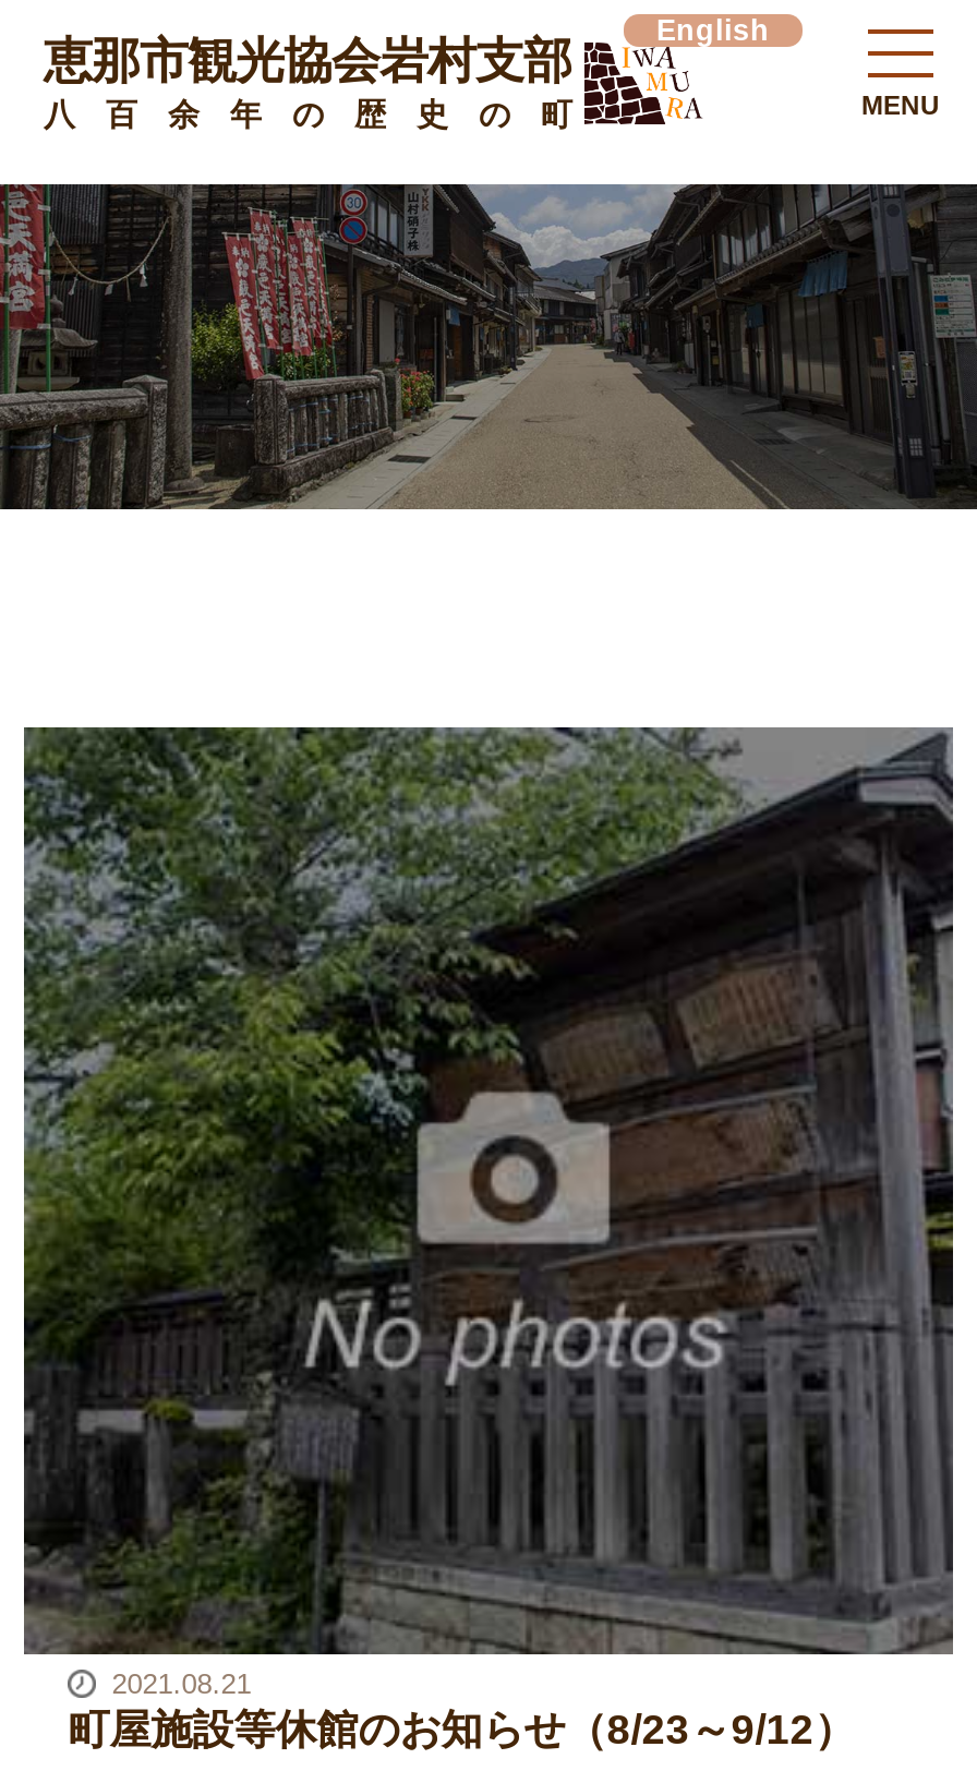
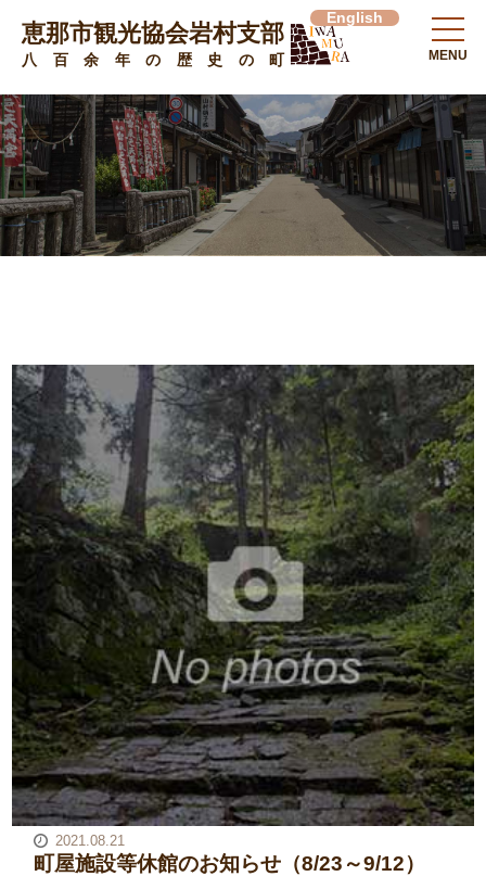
- [image]
+ [image]
